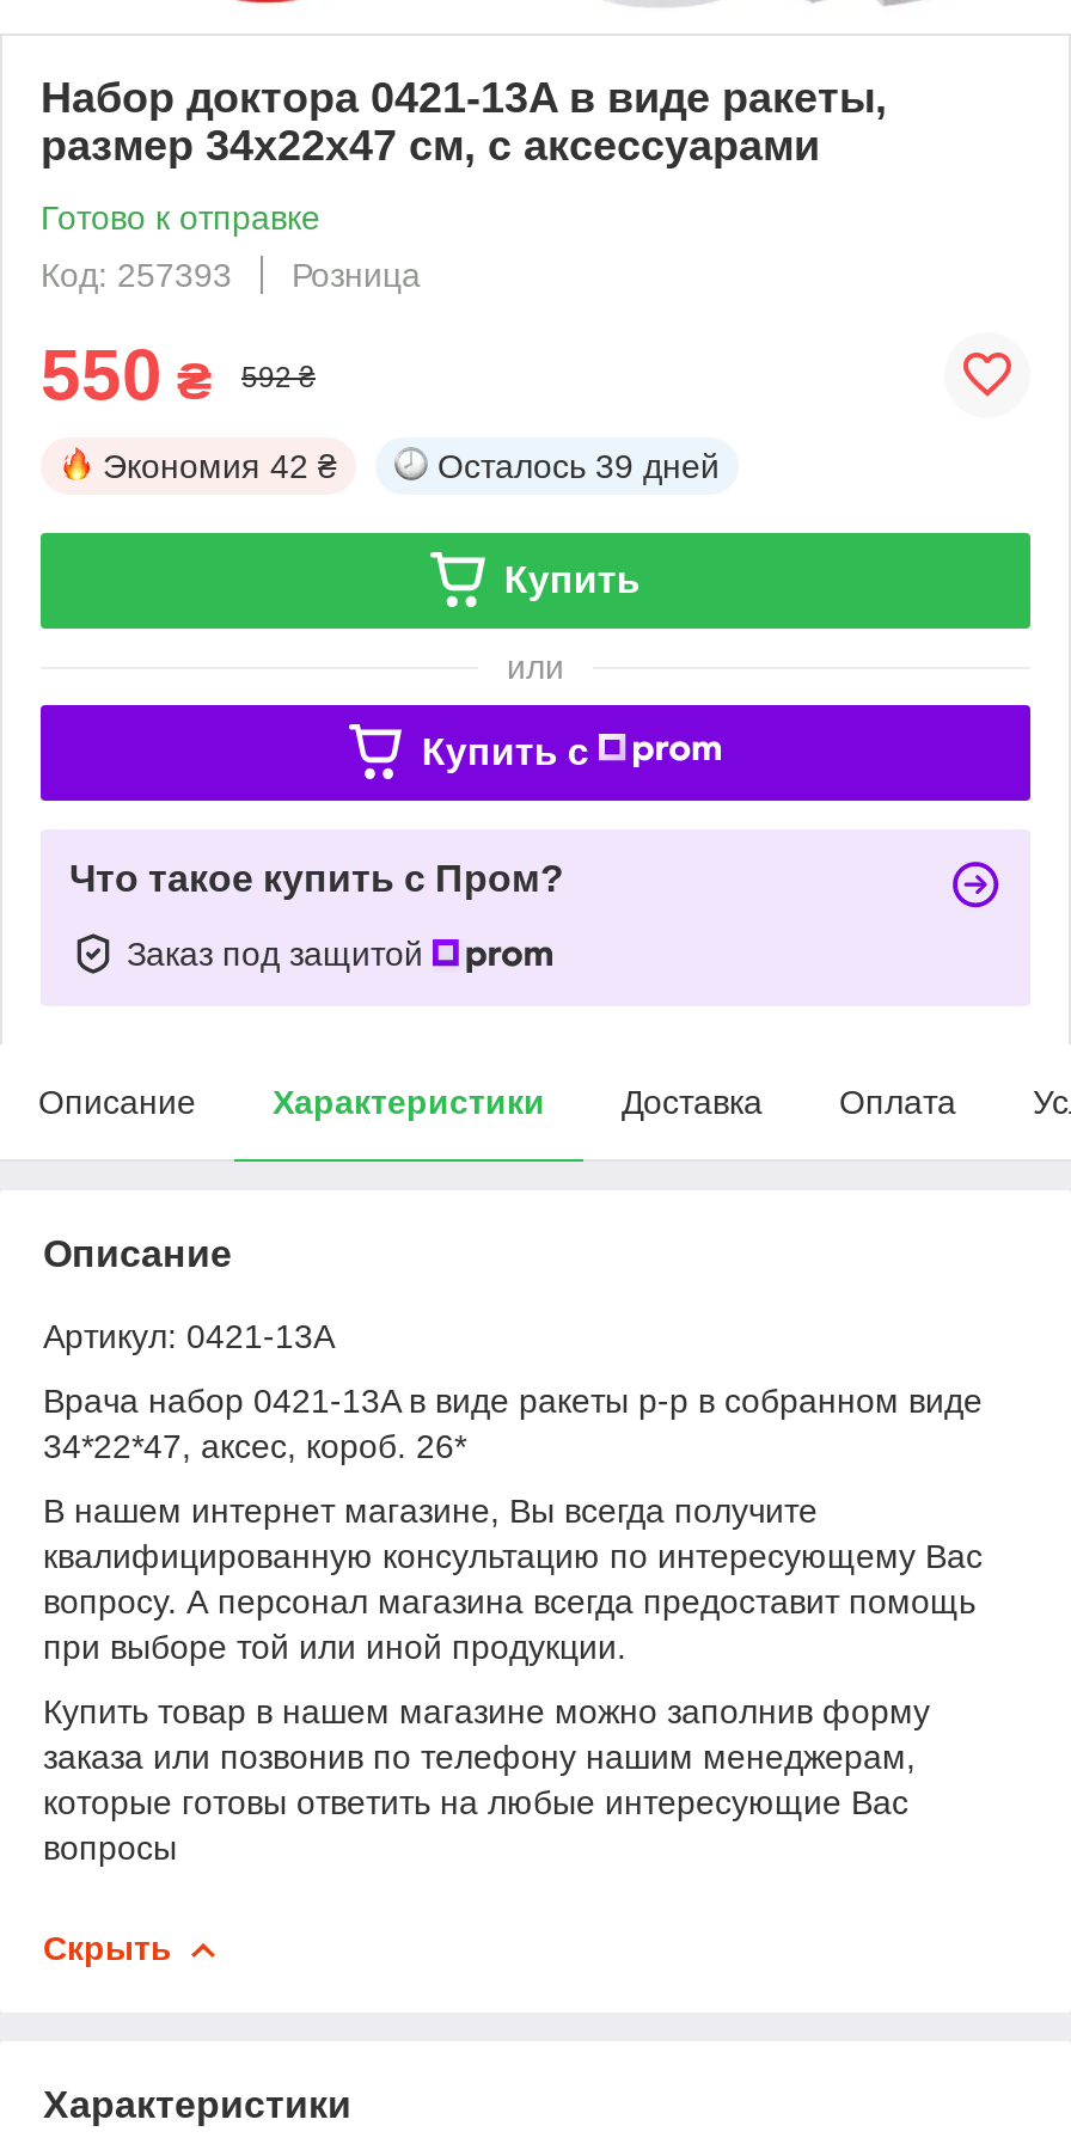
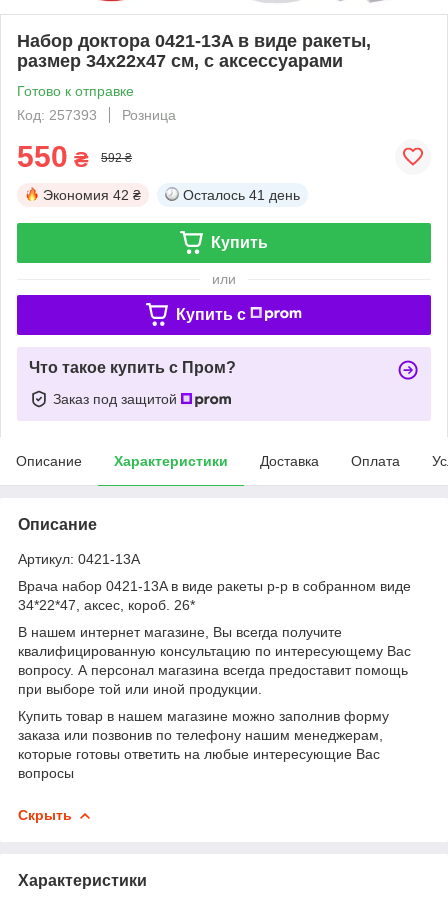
- Осталось 39 дней
+ Осталось 41 день
